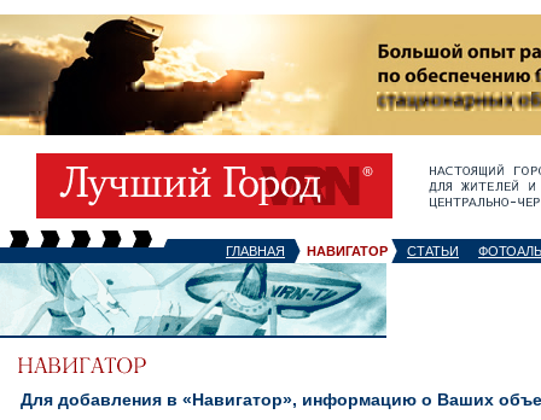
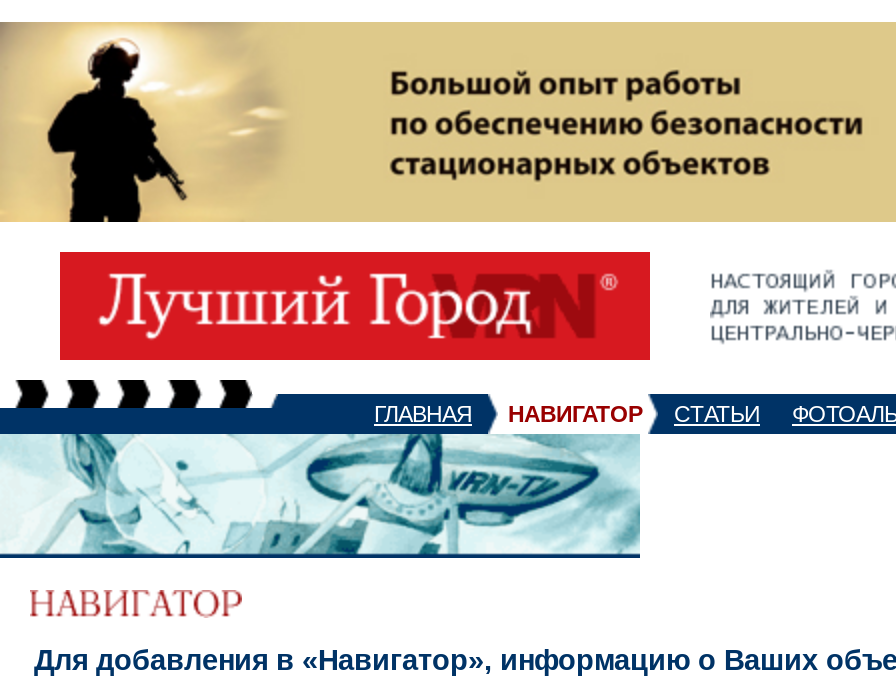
- [image]
+ [image]
